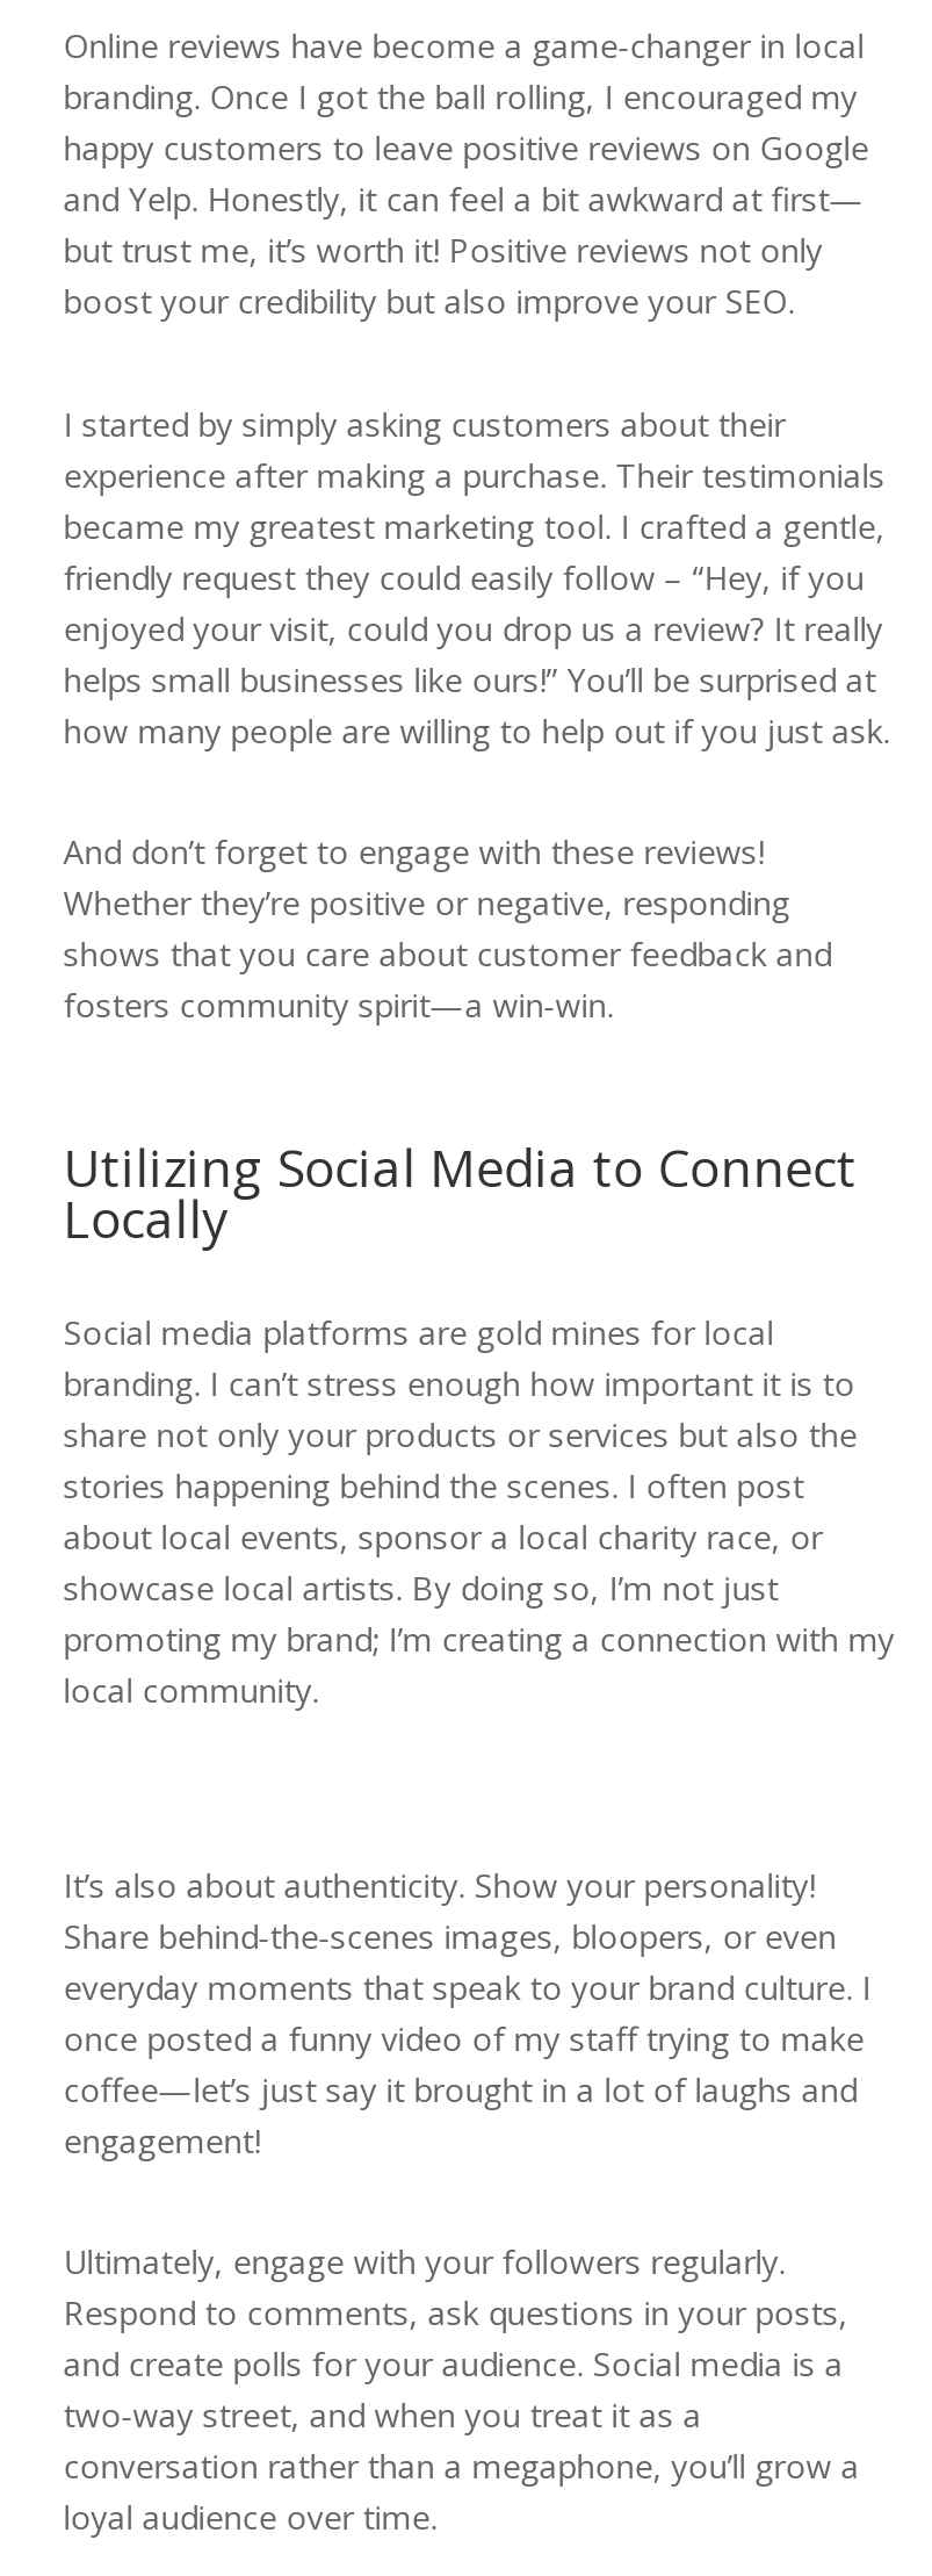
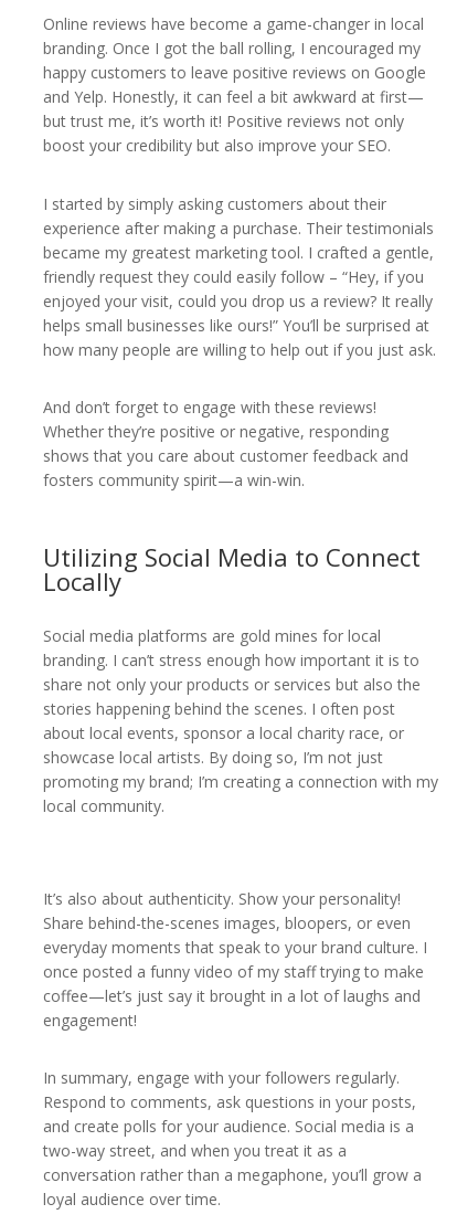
- Ultimately, engage with your followers regularly.
+ In summary, engage with your followers regularly.
